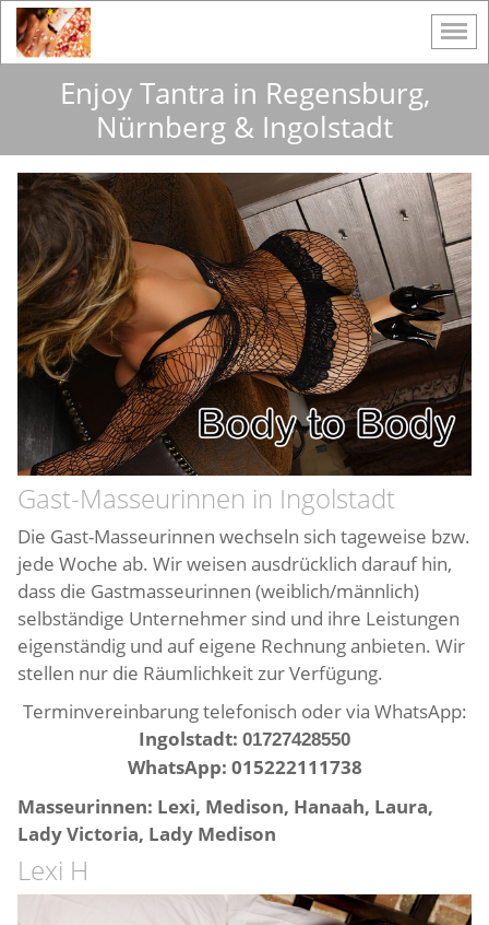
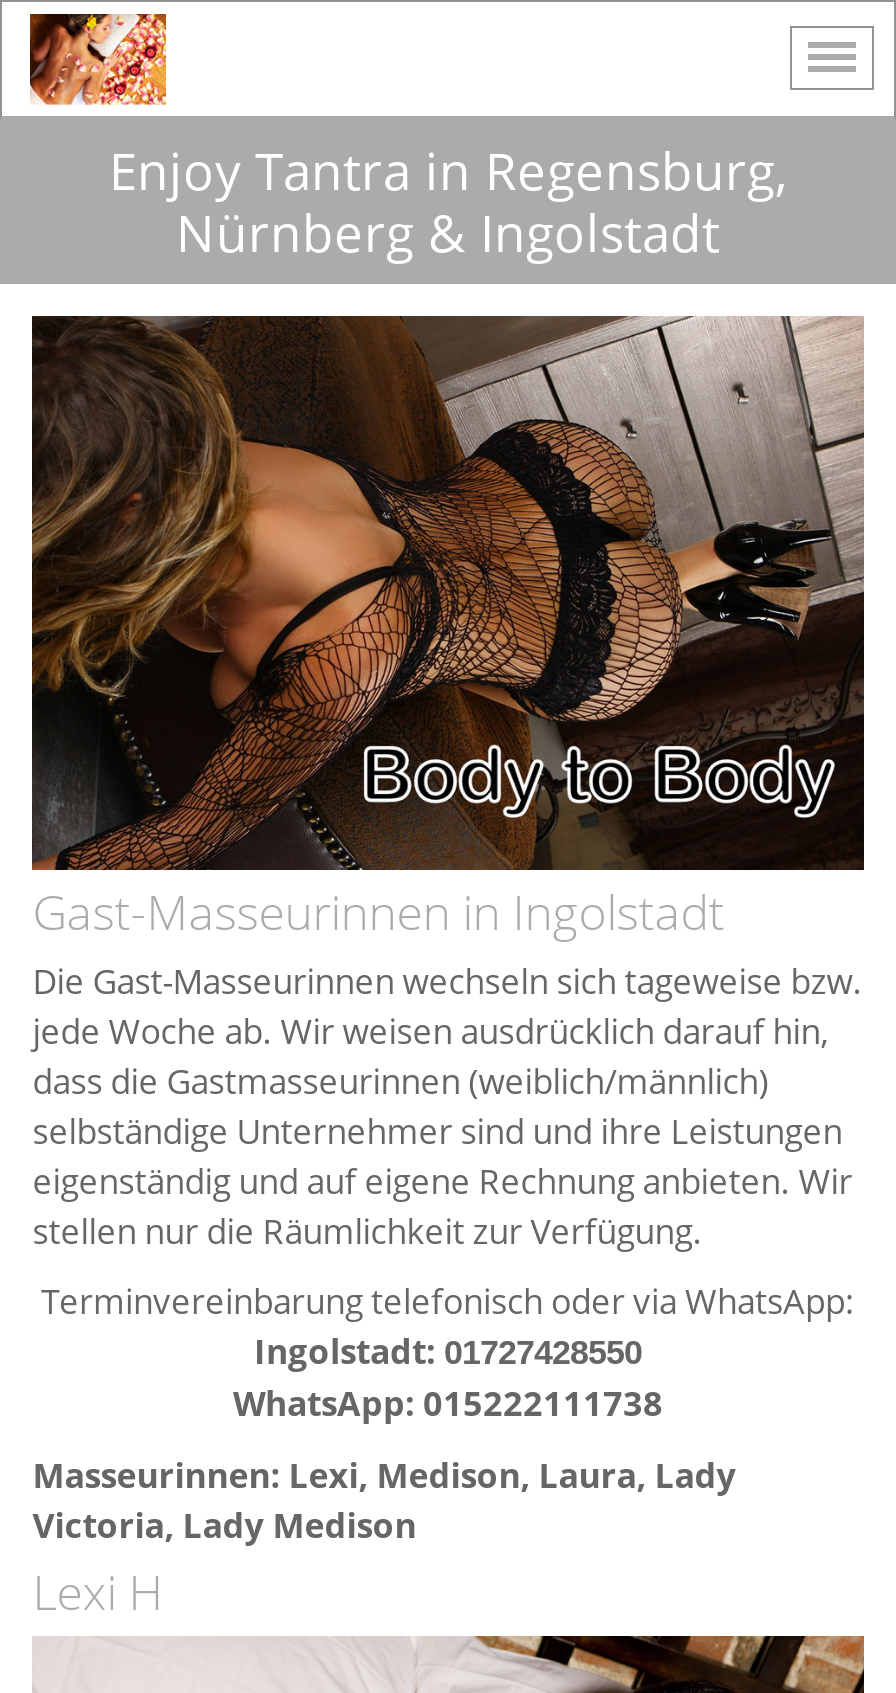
- Masseurinnen: Lexi, Medison, Hanaah, Laura,
- Lady Victoria, Lady Medison
+ Masseurinnen: Lexi, Medison, Laura, Lady
+ Victoria, Lady Medison
